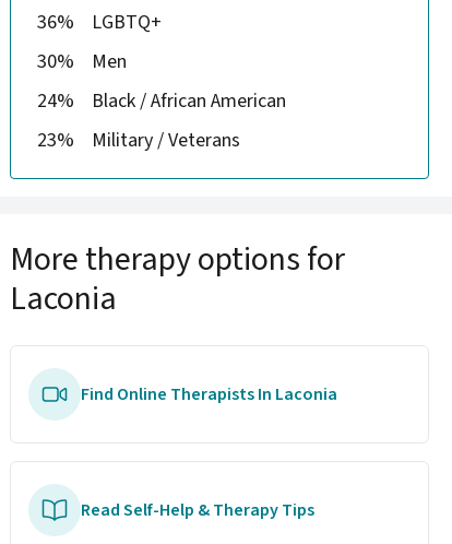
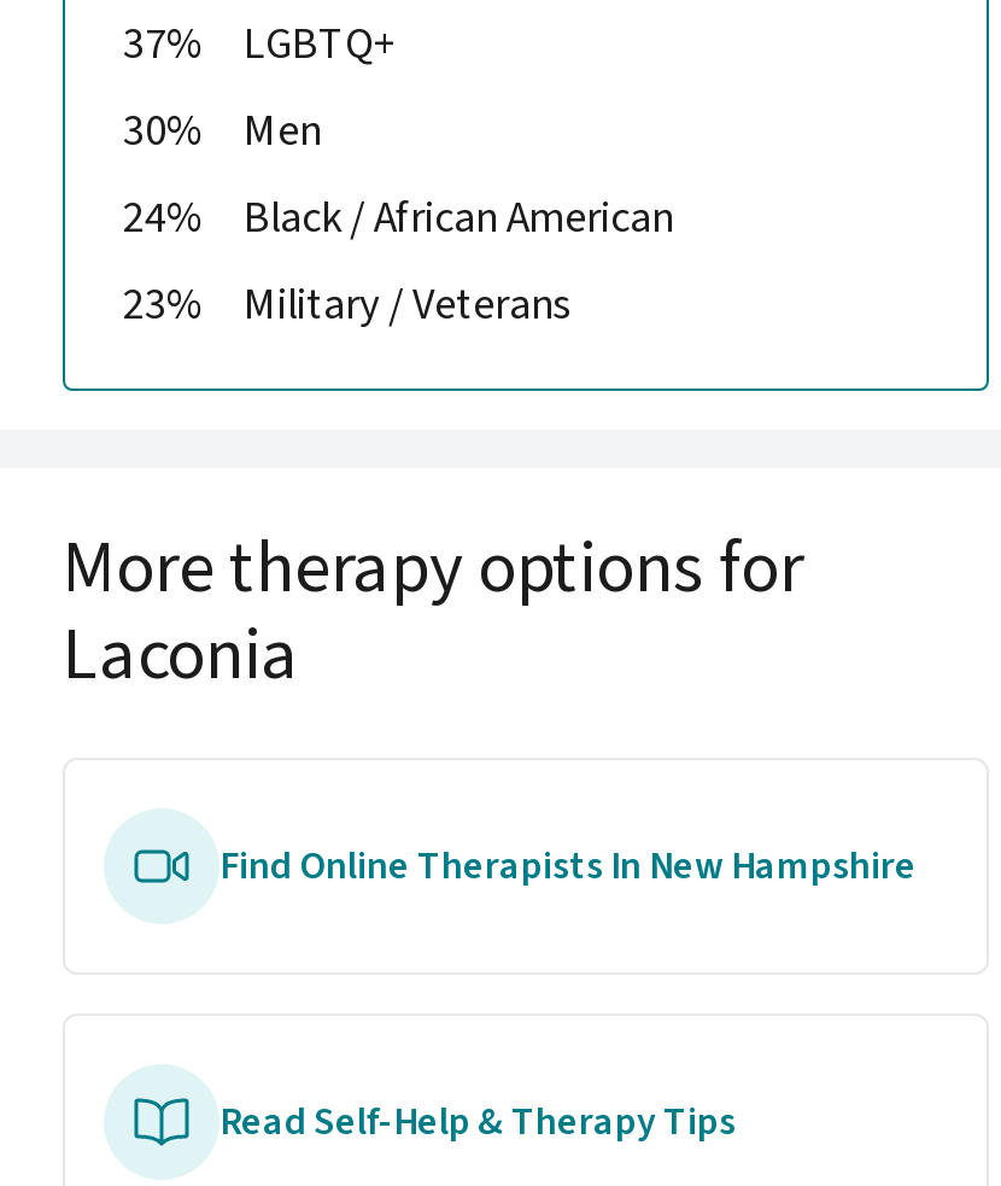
- 36% LGBTQ+
+ 37% LGBTQ+

- Find Online Therapists In Laconia
+ Find Online Therapists In New Hampshire
